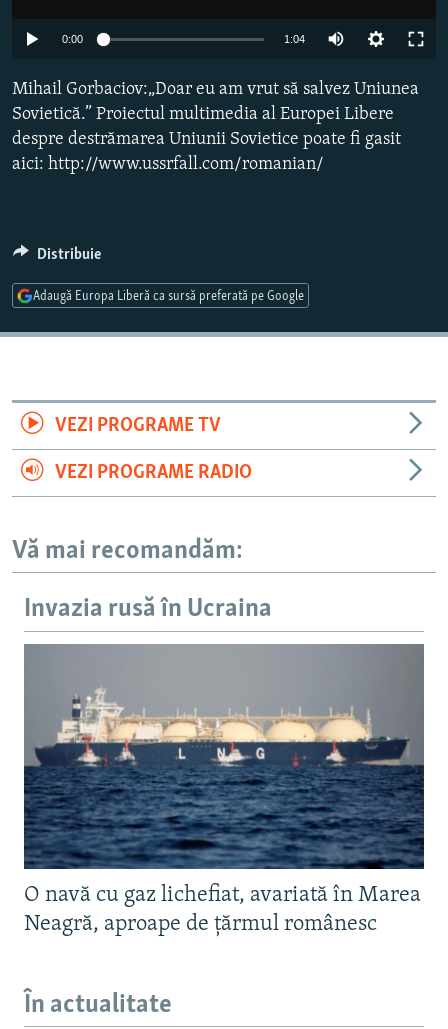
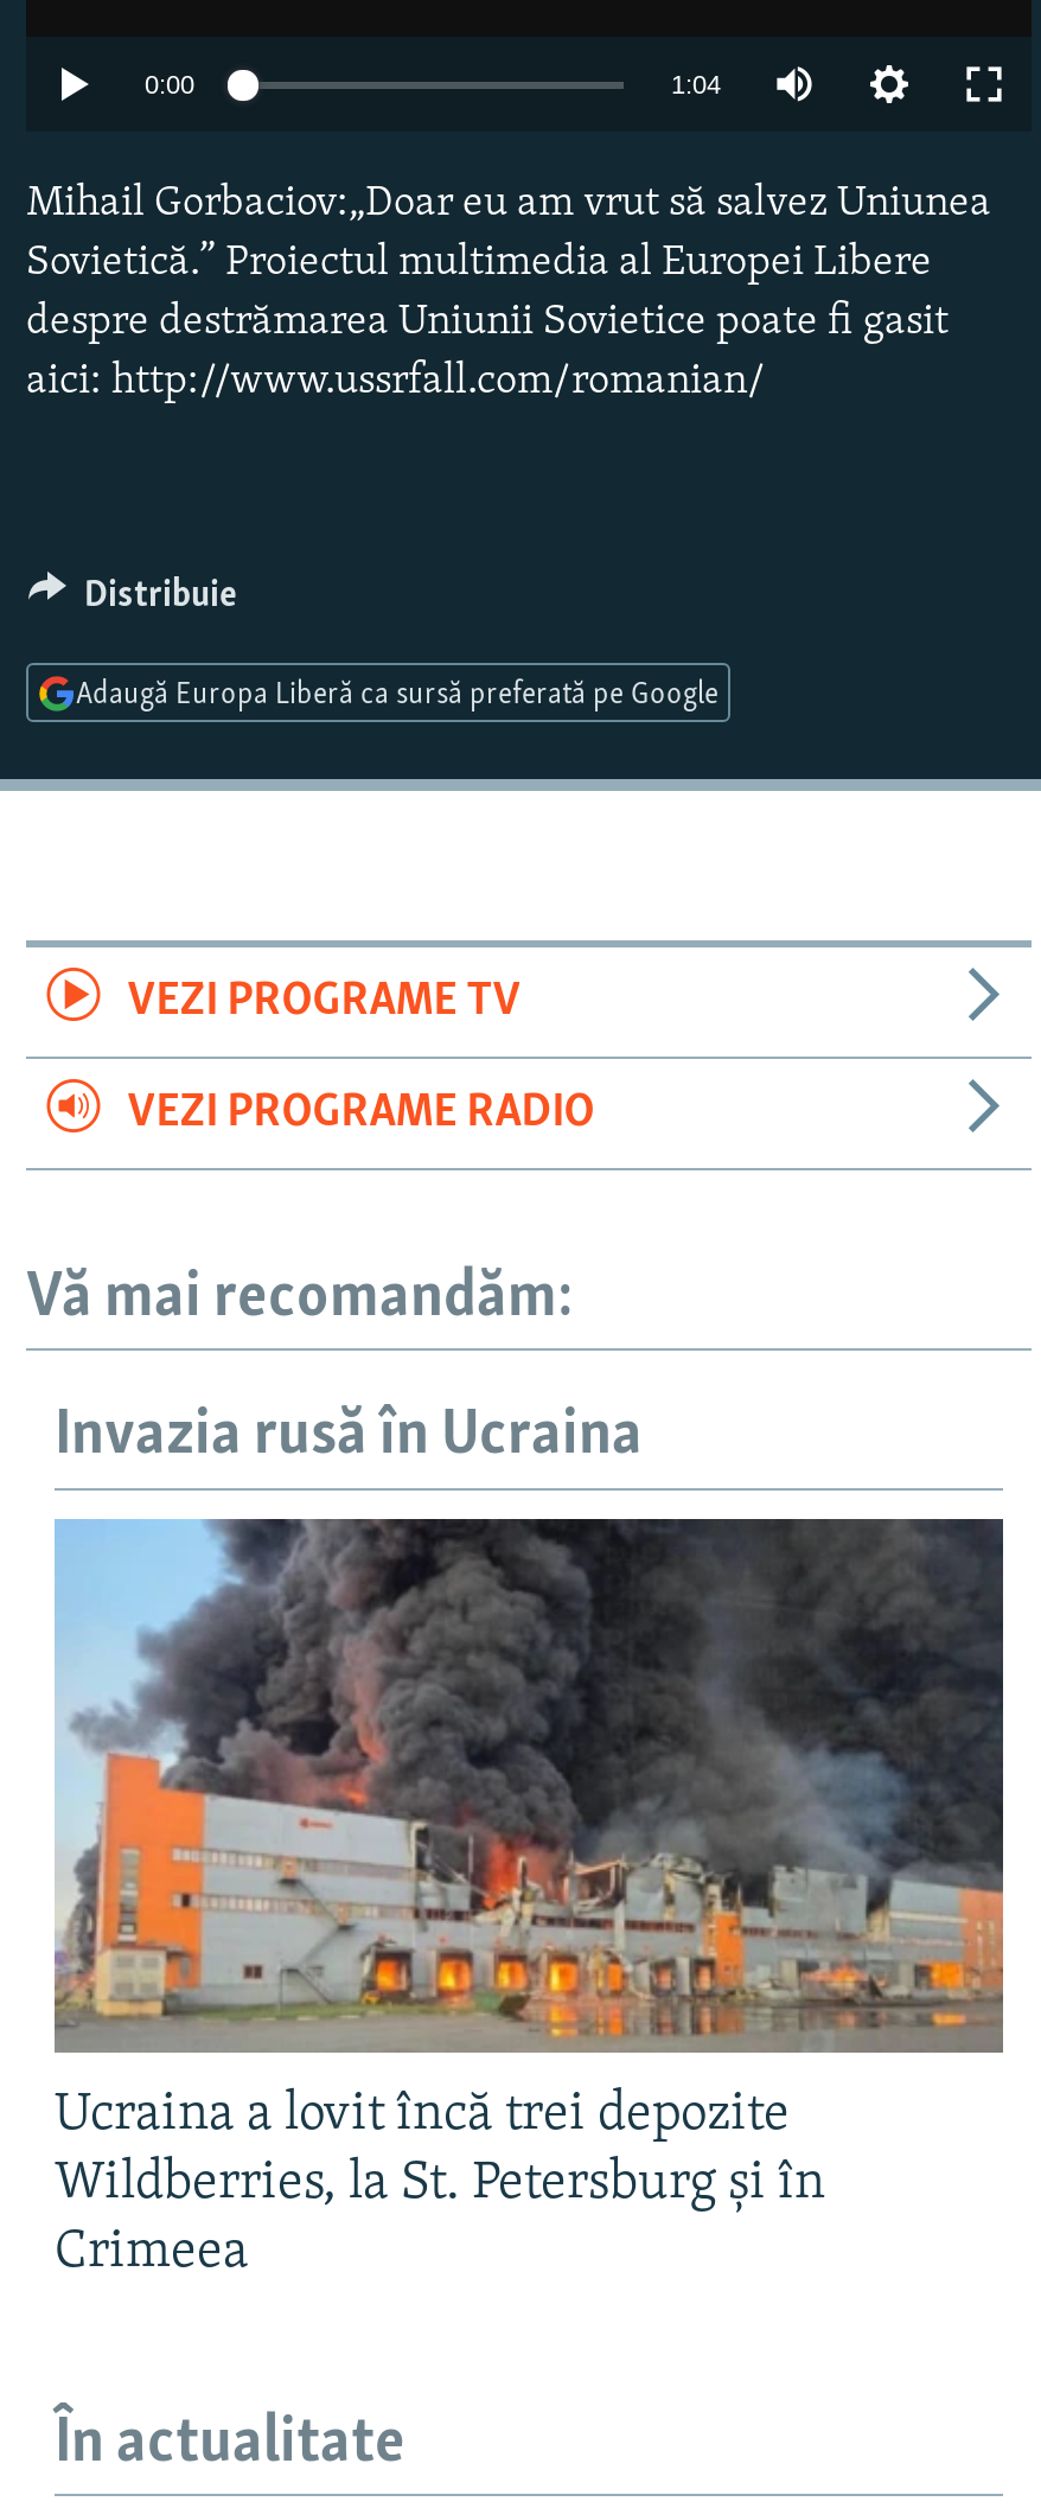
- [image]
- O navă cu gaz lichefiat, avariată în Marea
- Neagră, aproape de țărmul românesc
+ [image]
+ Ucraina a lovit încă trei depozite
+ Wildberries, la St. Petersburg și în
+ Crimeea
